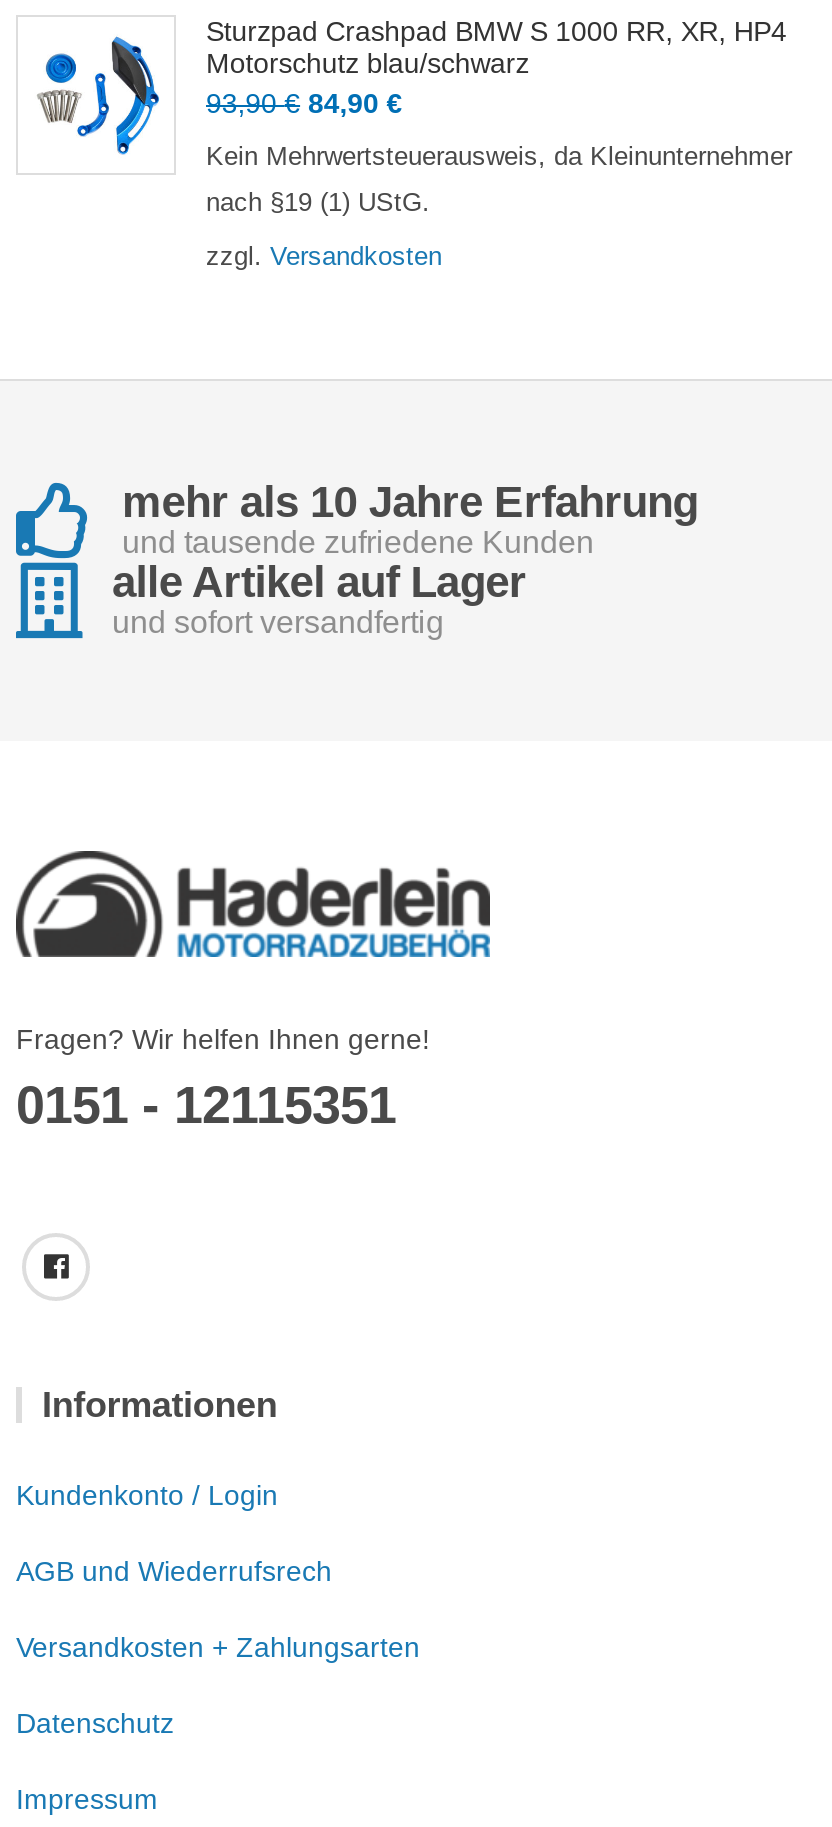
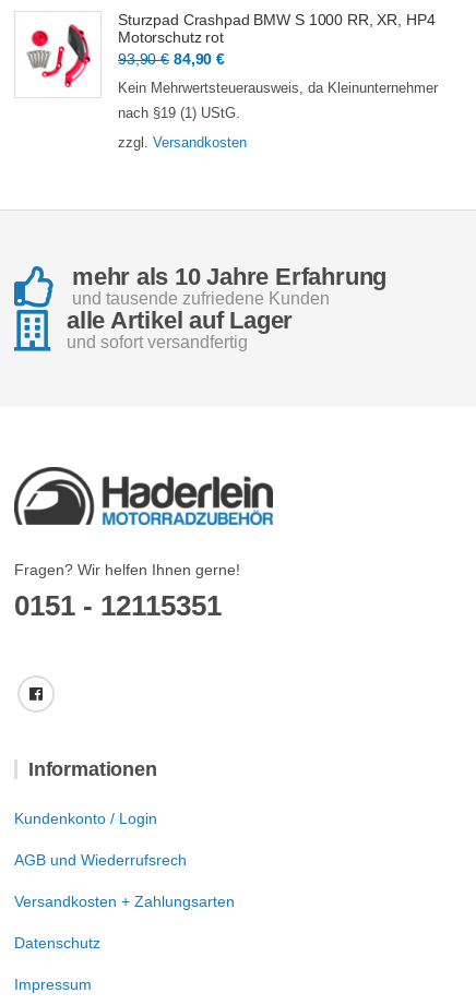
- [image]
- Motorschutz blau/schwarz
+ [image]
+ Motorschutz rot
